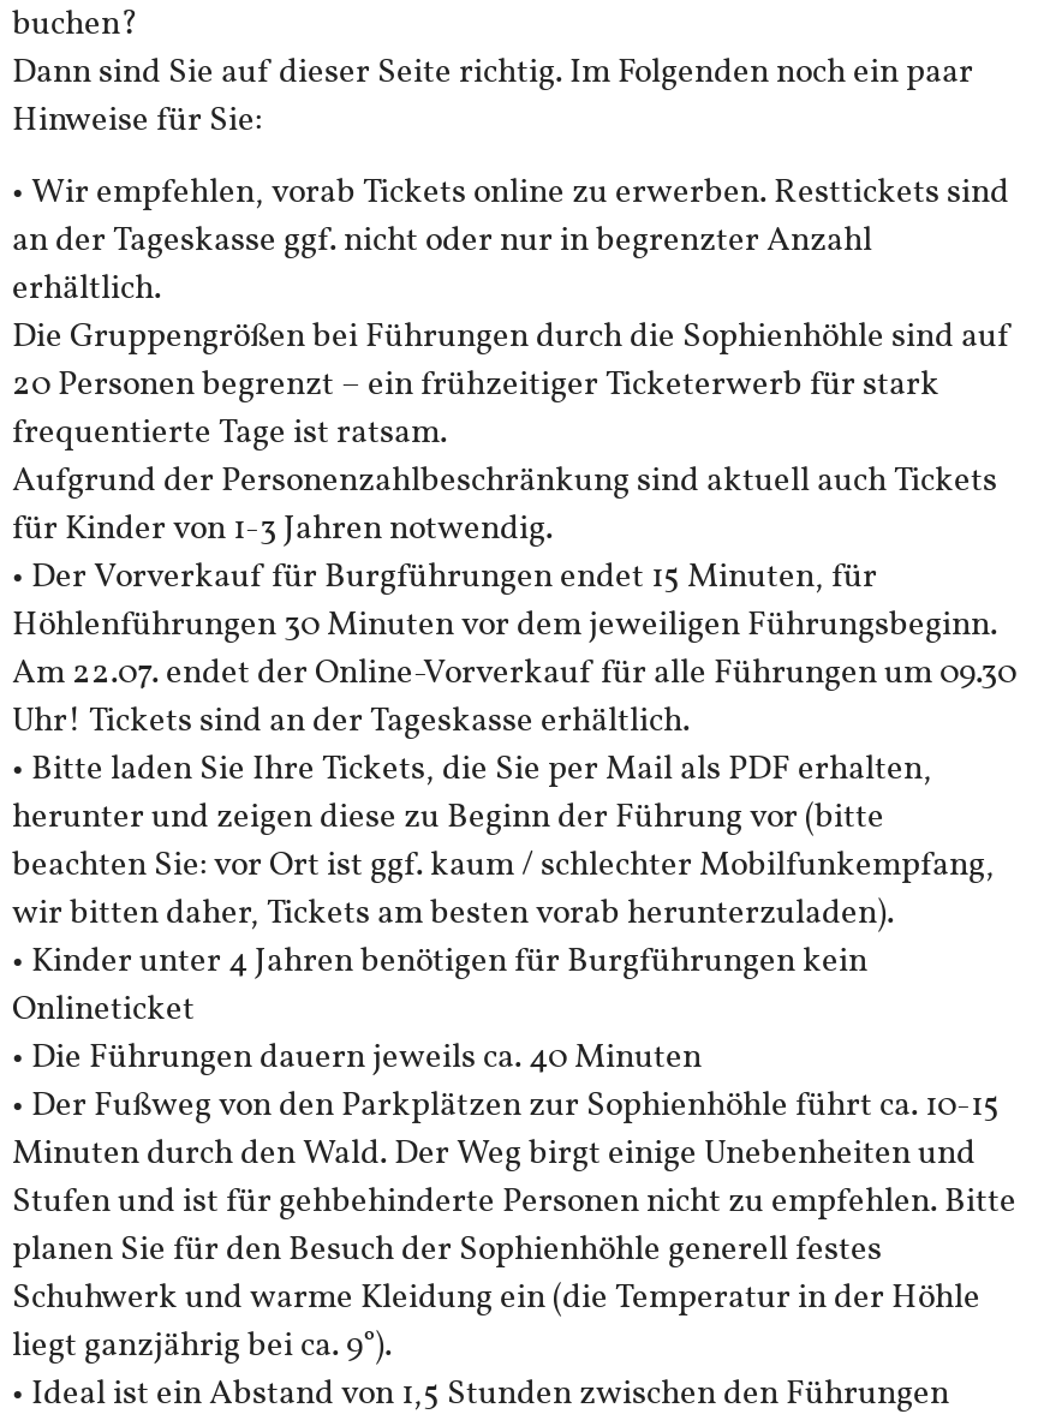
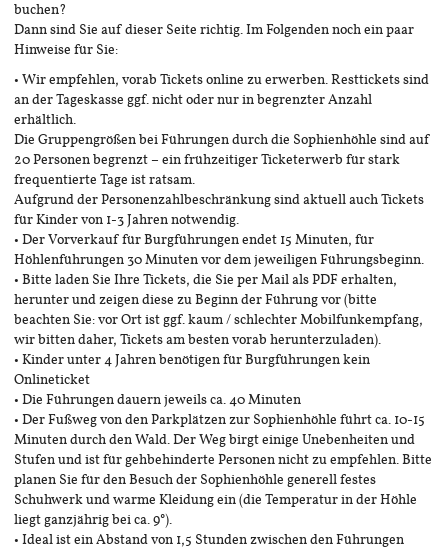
- Am 22.07. endet der Online-Vorverkauf für alle Führungen um 09.30
- Uhr! Tickets sind an der Tageskasse erhältlich.
